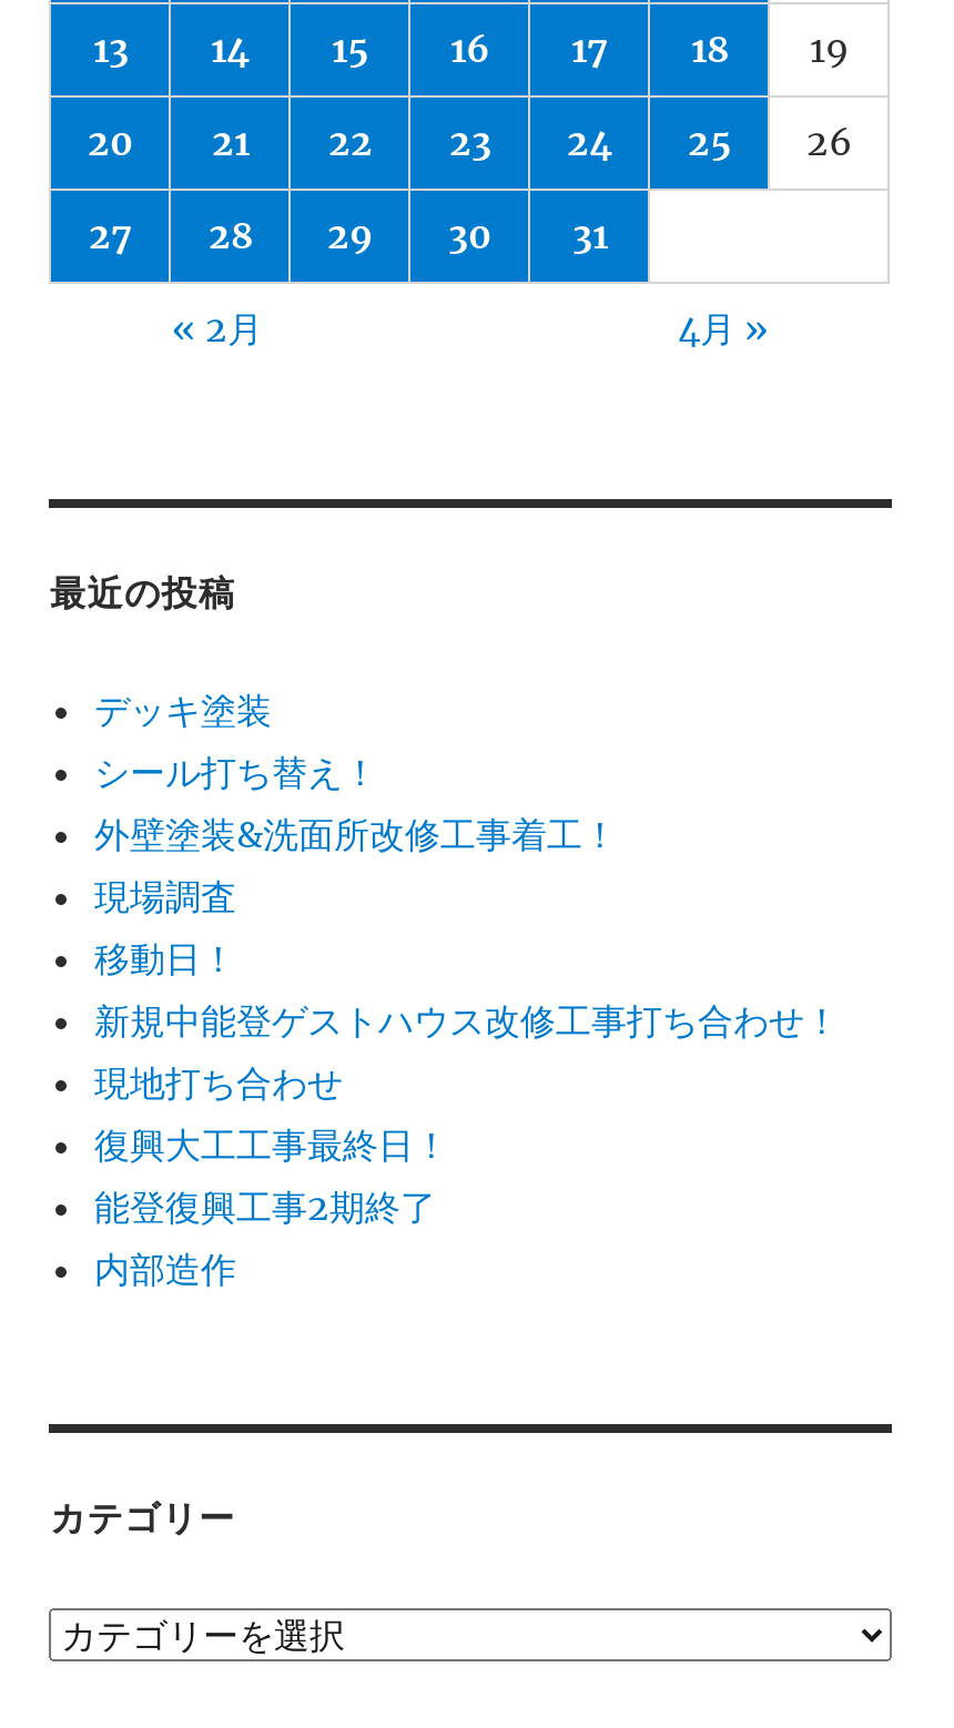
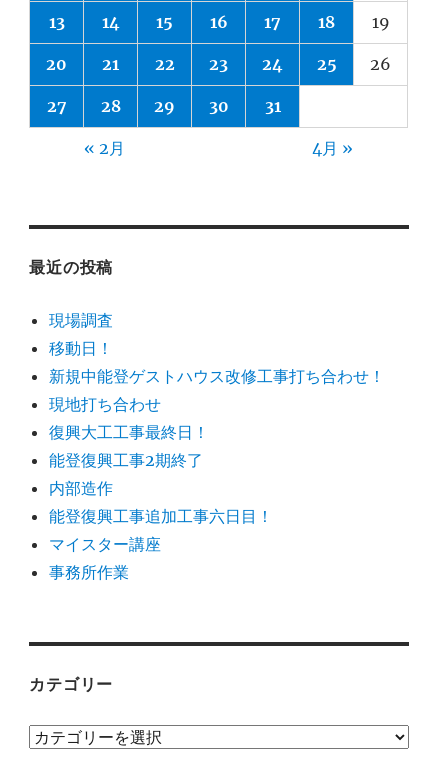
- デッキ塗装
- シール打ち替え！
- 外壁塗装&洗面所改修工事着工！

moved up: 現場調査 | 移動日！ | 新規中能登ゲストハウス改修工事打ち合わせ！ | 現地打ち合わせ | 復興大工工事最終日！ | 能登復興工事2期終了 | 内部造作

+ 能登復興工事追加工事六日目！
+ マイスター講座
+ 事務所作業
